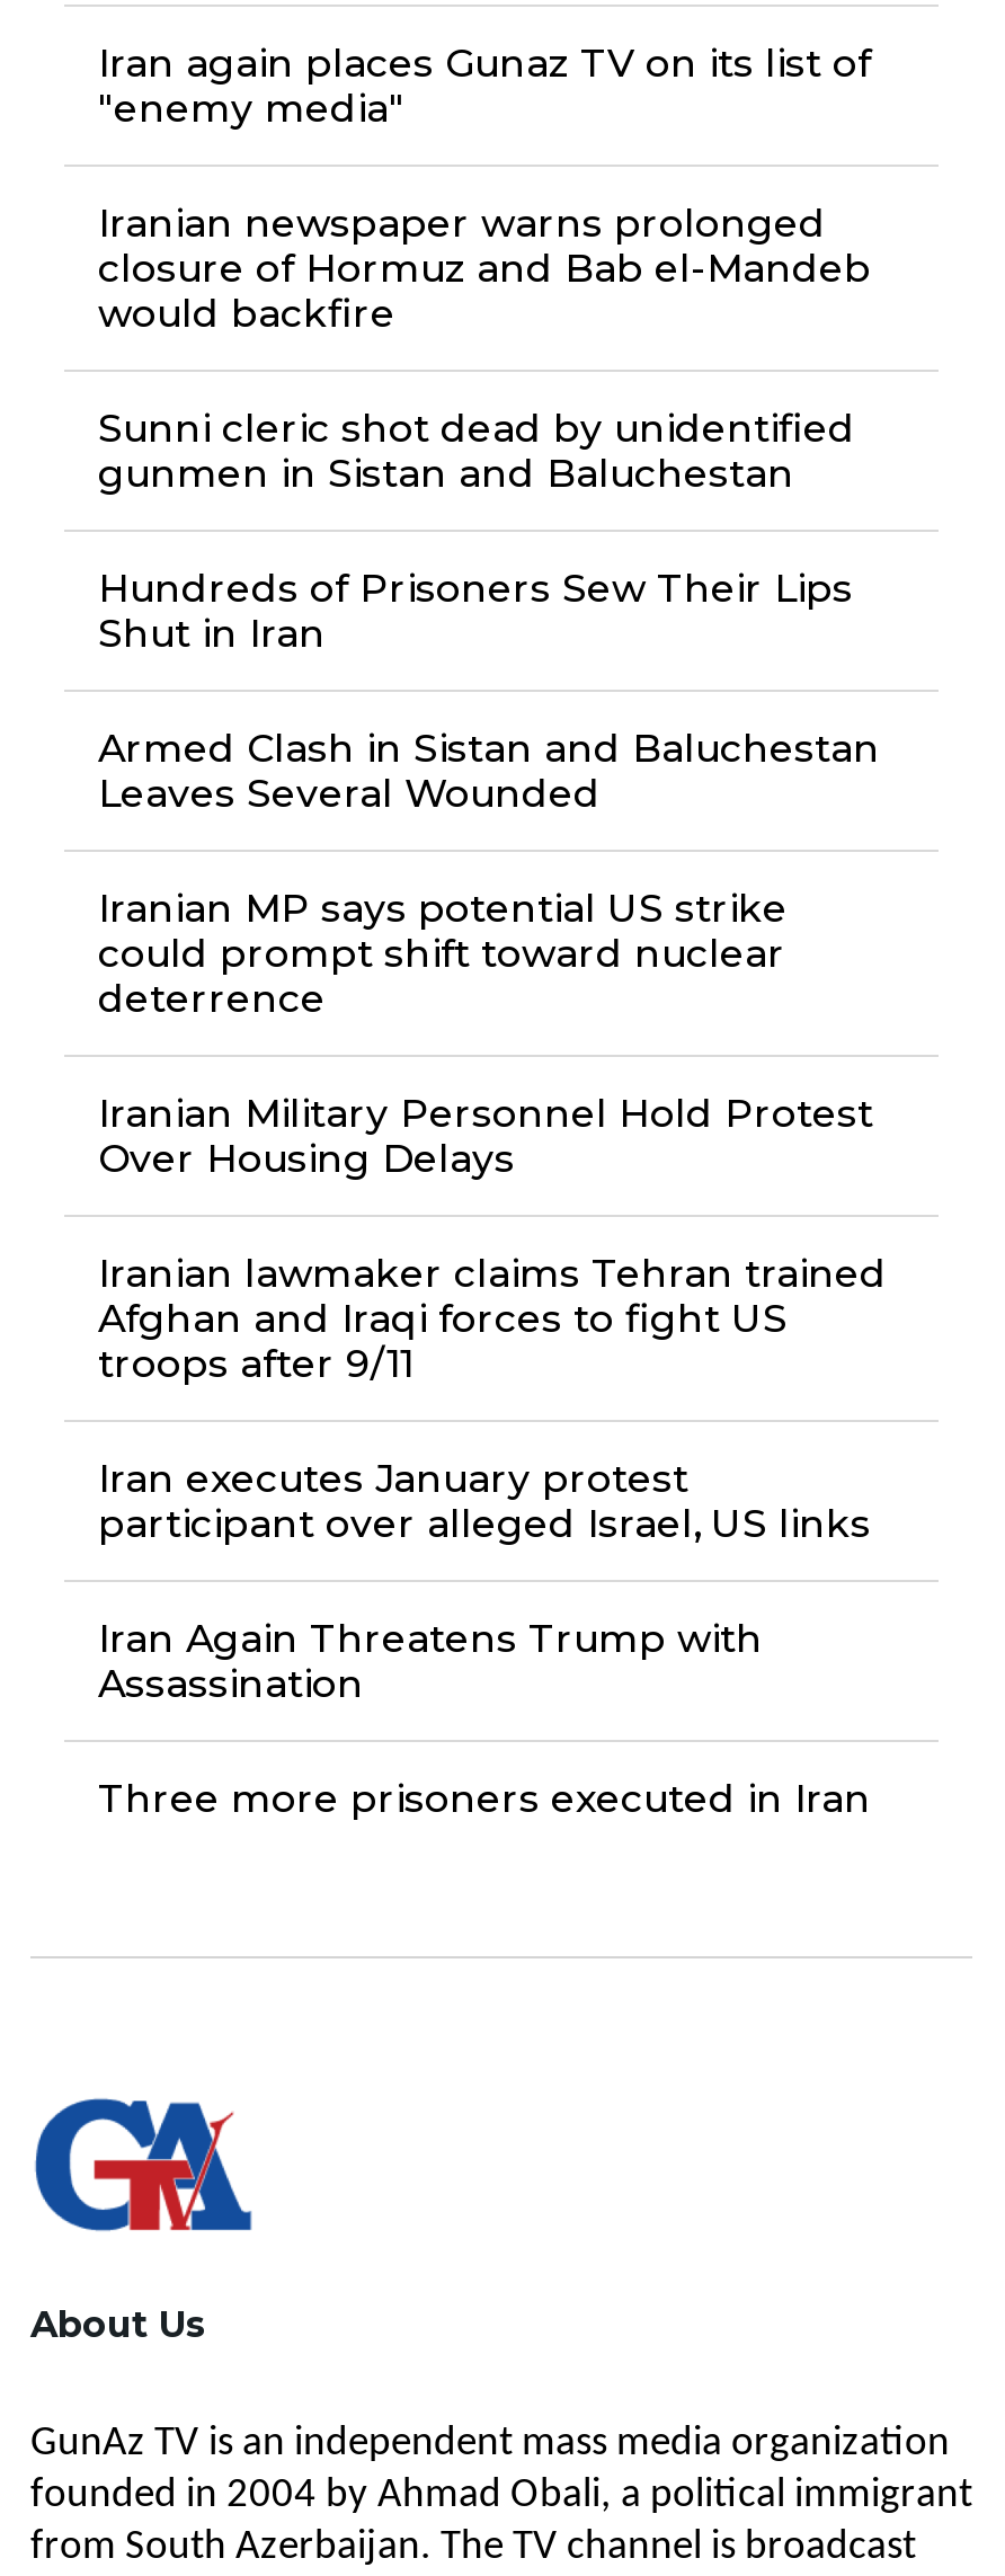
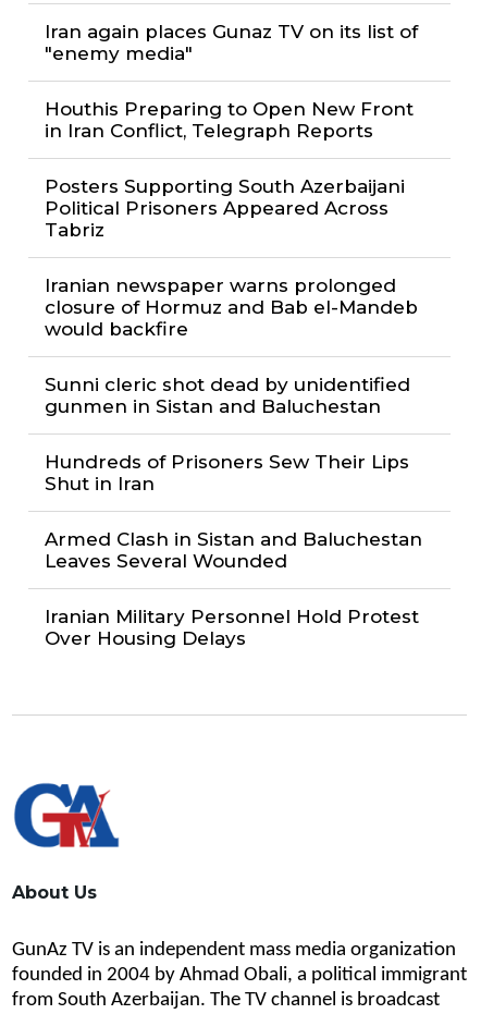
+ Houthis Preparing to Open New Front
+ in Iran Conflict, Telegraph Reports
+ Posters Supporting South Azerbaijani
+ Political Prisoners Appeared Across
+ Tabriz

moved down: Iranian newspaper warns prolonged | closure of Hormuz and Bab el-Mandeb | would backfire | ... | Armed Clash in Sistan and Baluchestan | Leaves Several Wounded

- Iranian MP says potential US strike
- could prompt shift toward nuclear
- deterrence

moved down: Iranian Military Personnel Hold Protest | Over Housing Delays

- Iranian lawmaker claims Tehran trained
- Afghan and Iraqi forces to fight US
- troops after 9/11
- Iran executes January protest
- participant over alleged Israel, US links
- Iran Again Threatens Trump with
- Assassination
- Three more prisoners executed in Iran
